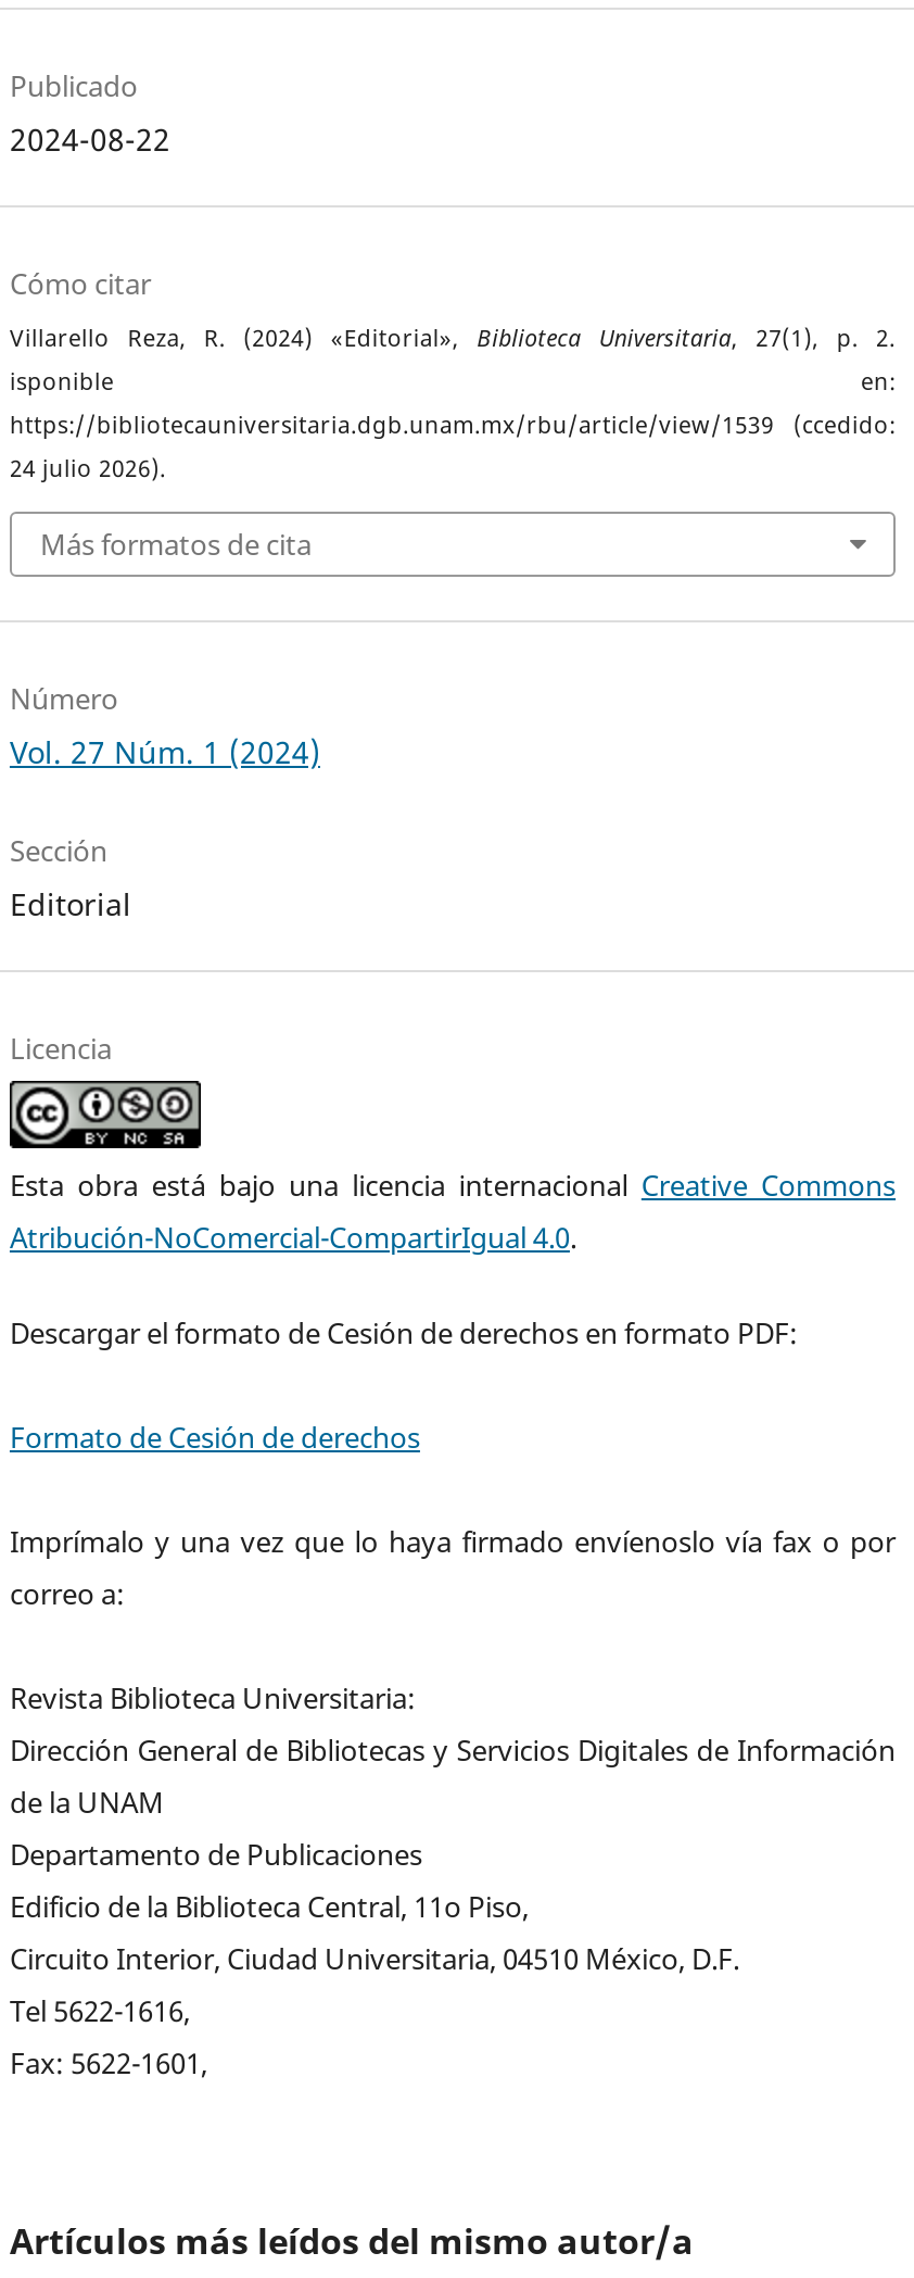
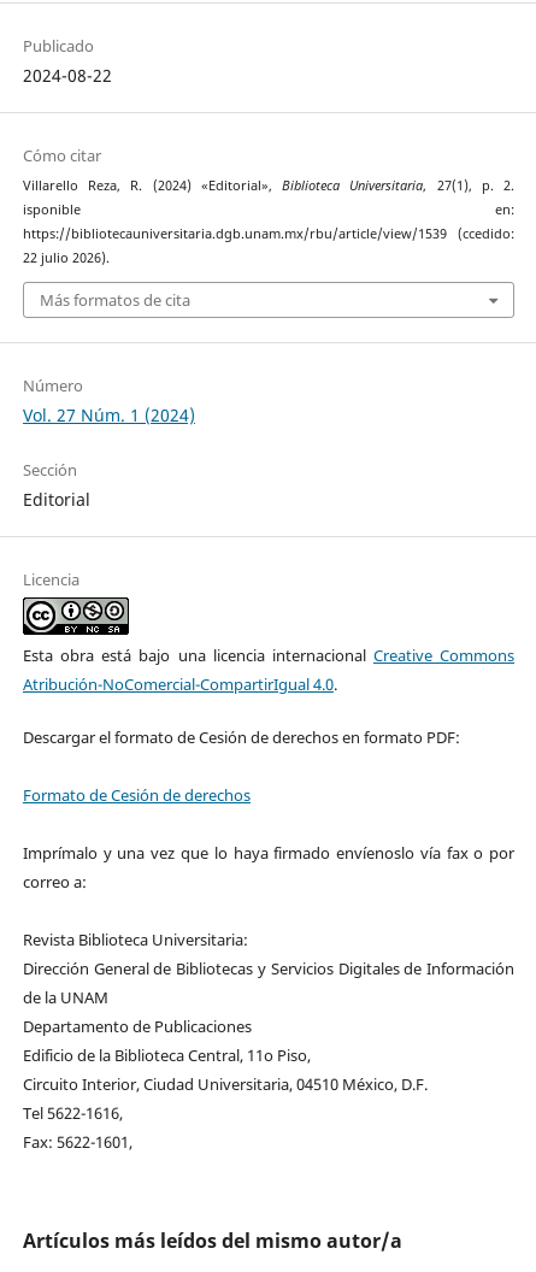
- 24 julio 2026).
+ 22 julio 2026).
